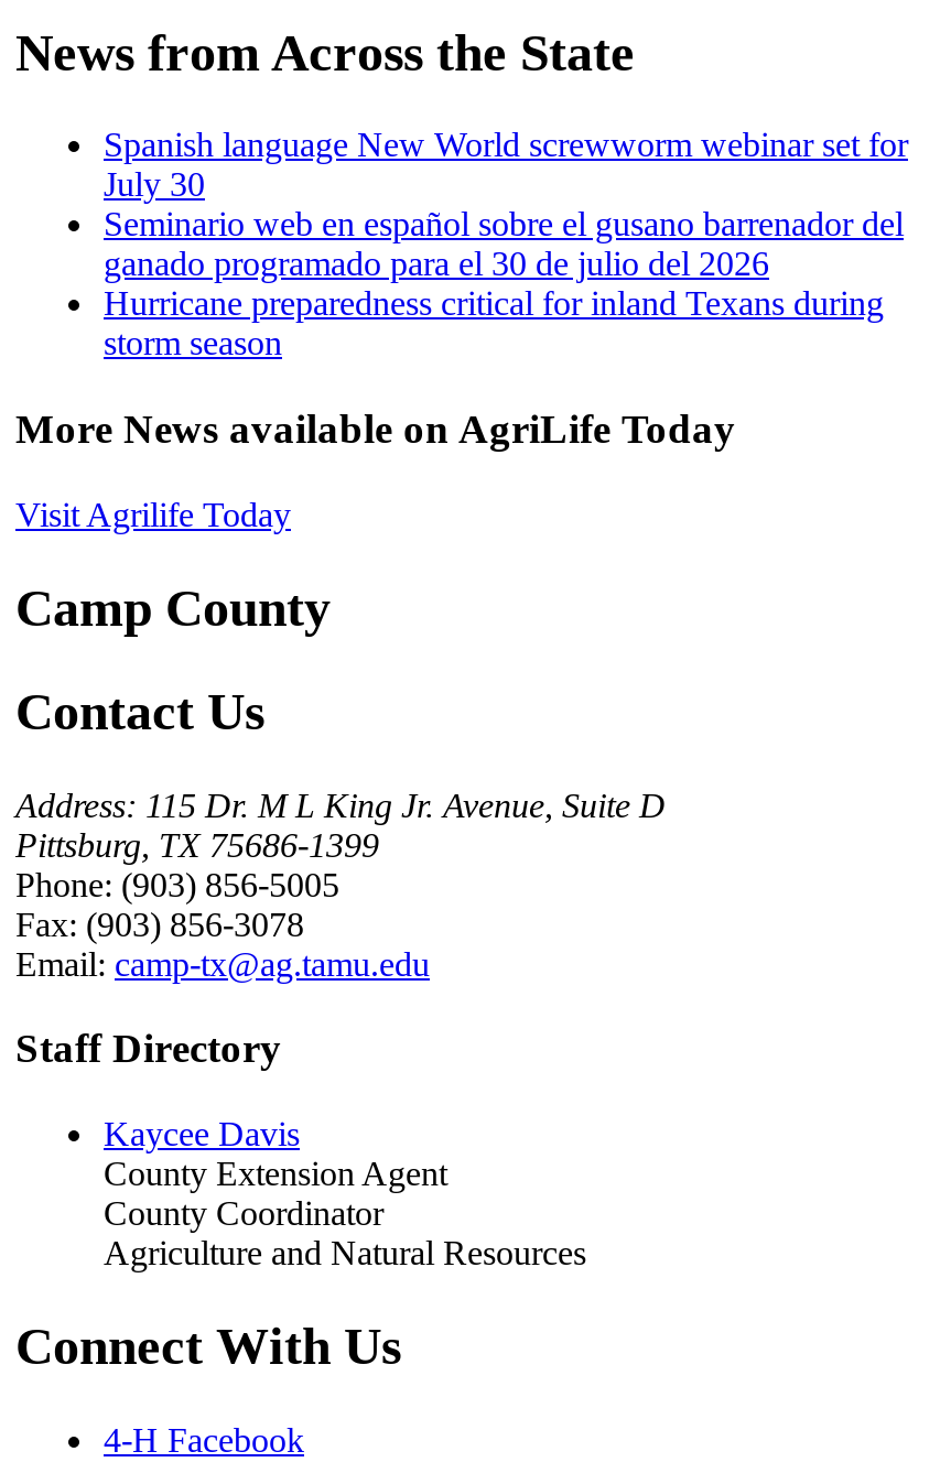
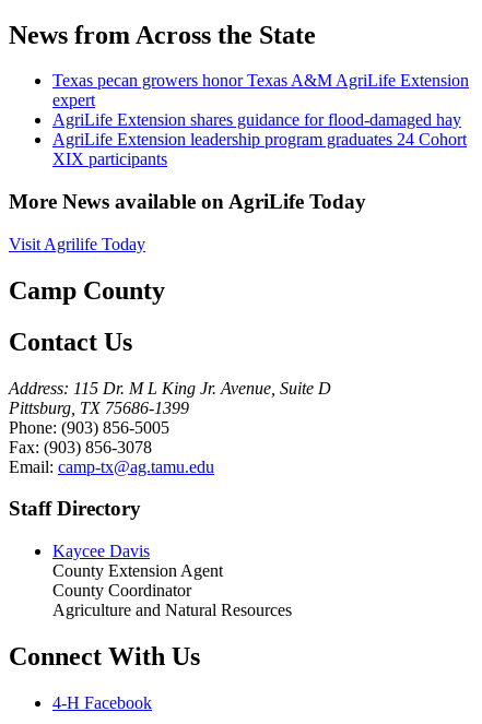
- Spanish language New World screwworm webinar set for
- July 30
- Seminario web en español sobre el gusano barrenador del
- ganado programado para el 30 de julio del 2026
- Hurricane preparedness critical for inland Texans during
- storm season
+ Texas pecan growers honor Texas A&M AgriLife Extension
+ expert
+ AgriLife Extension shares guidance for flood-damaged hay
+ AgriLife Extension leadership program graduates 24 Cohort
+ XIX participants
